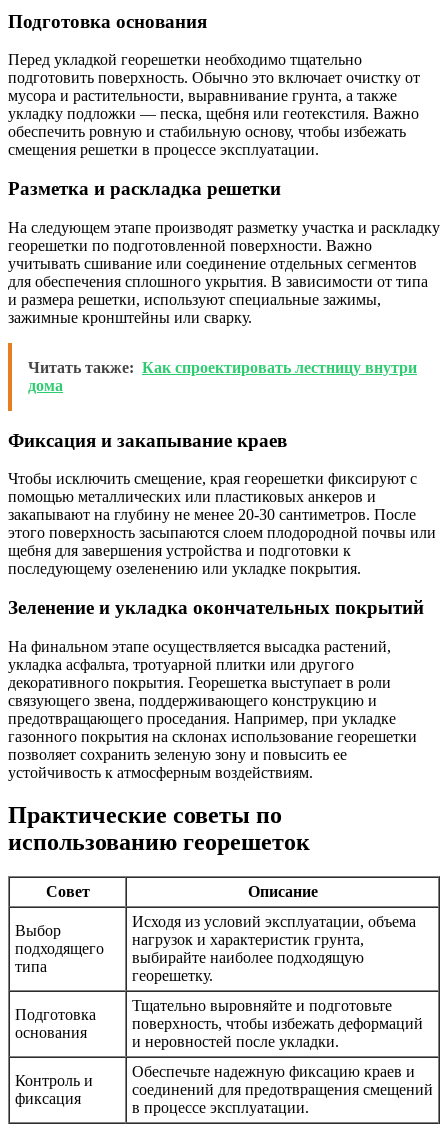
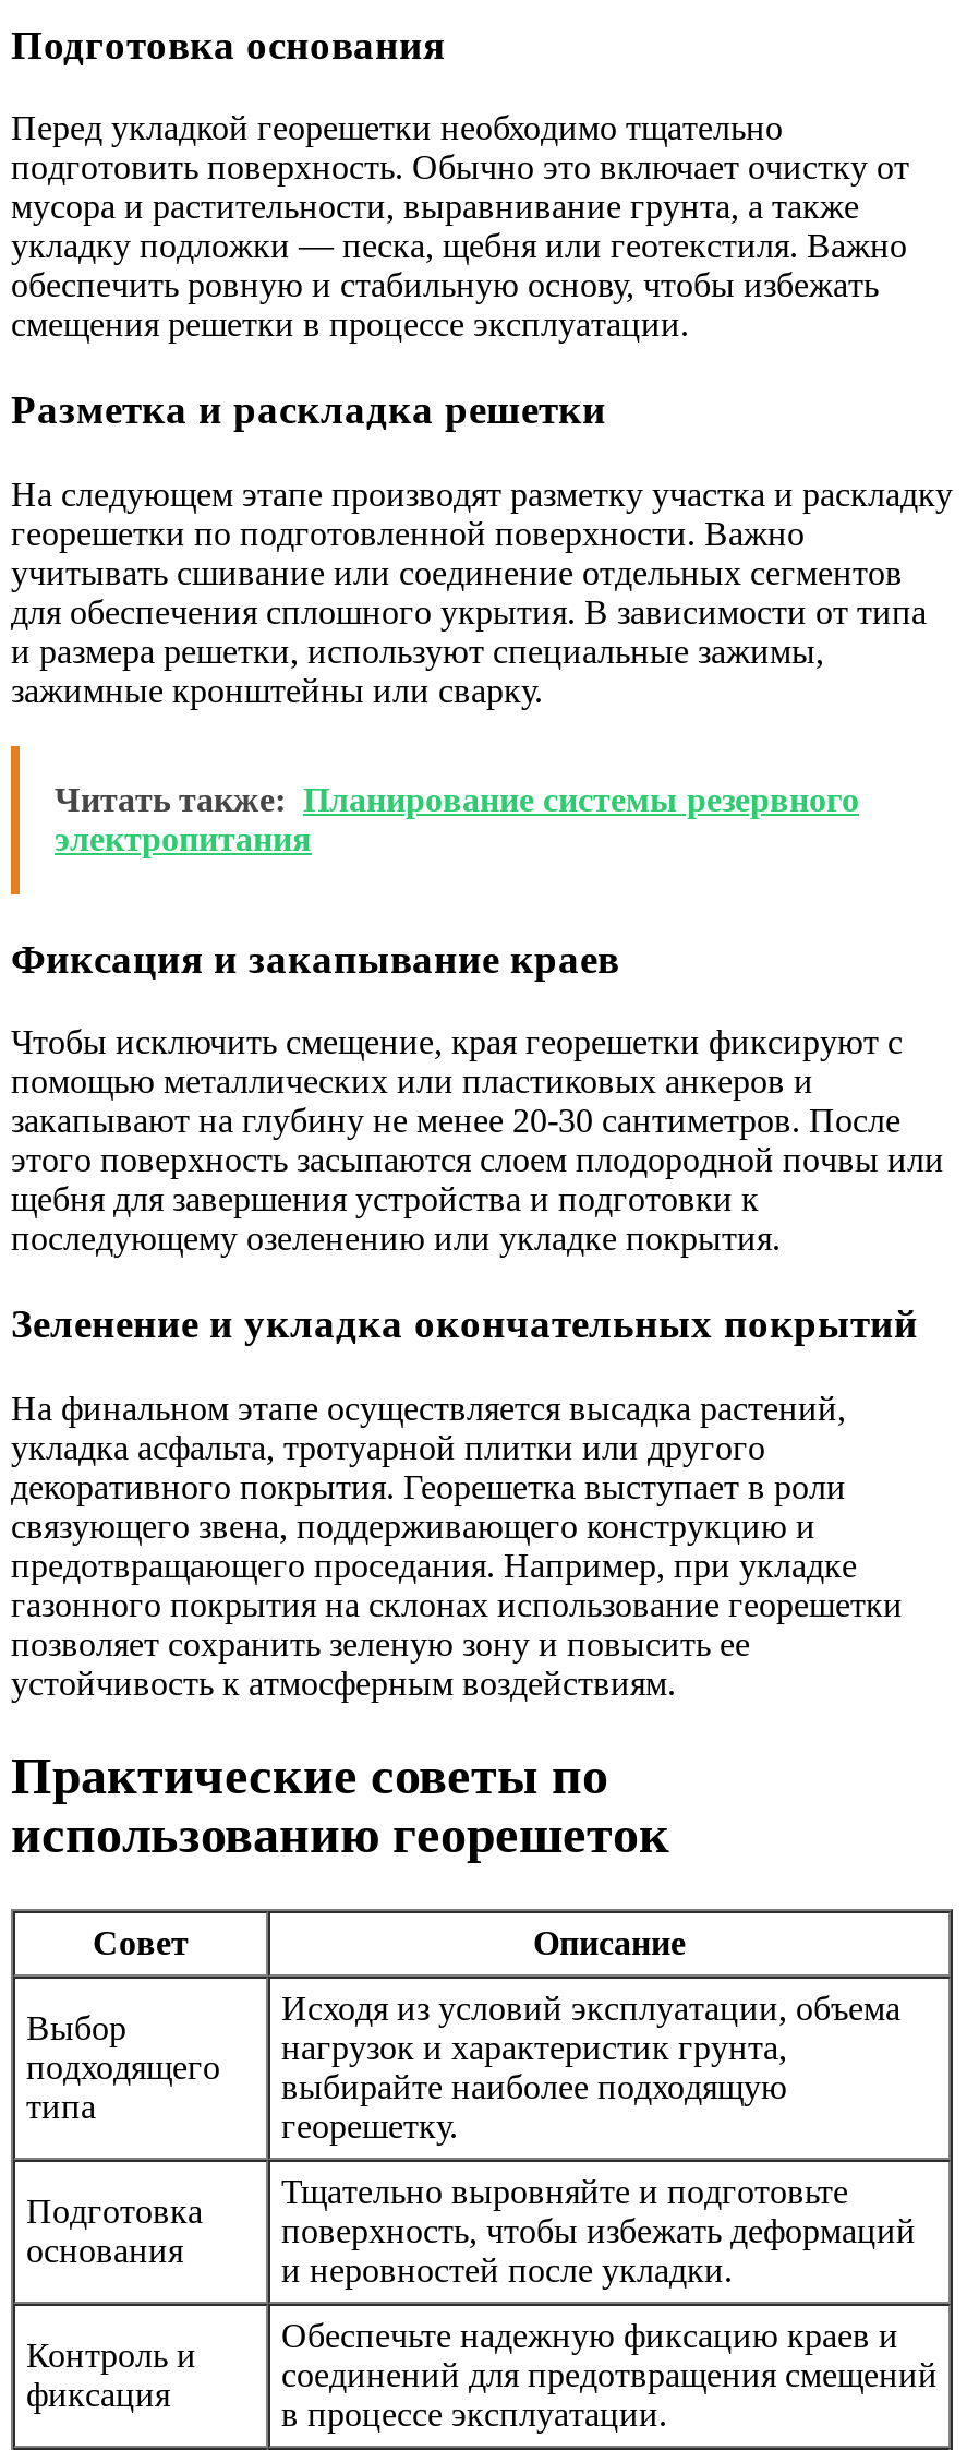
- Читать также: Как спроектировать лестницу внутри
- дома
+ Читать также: Планирование системы резервного
+ электропитания
